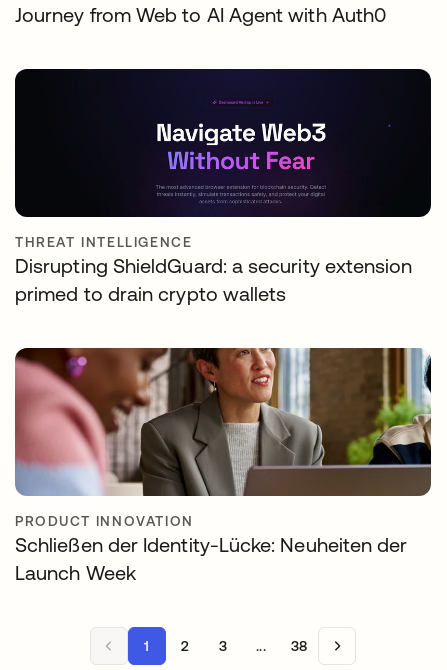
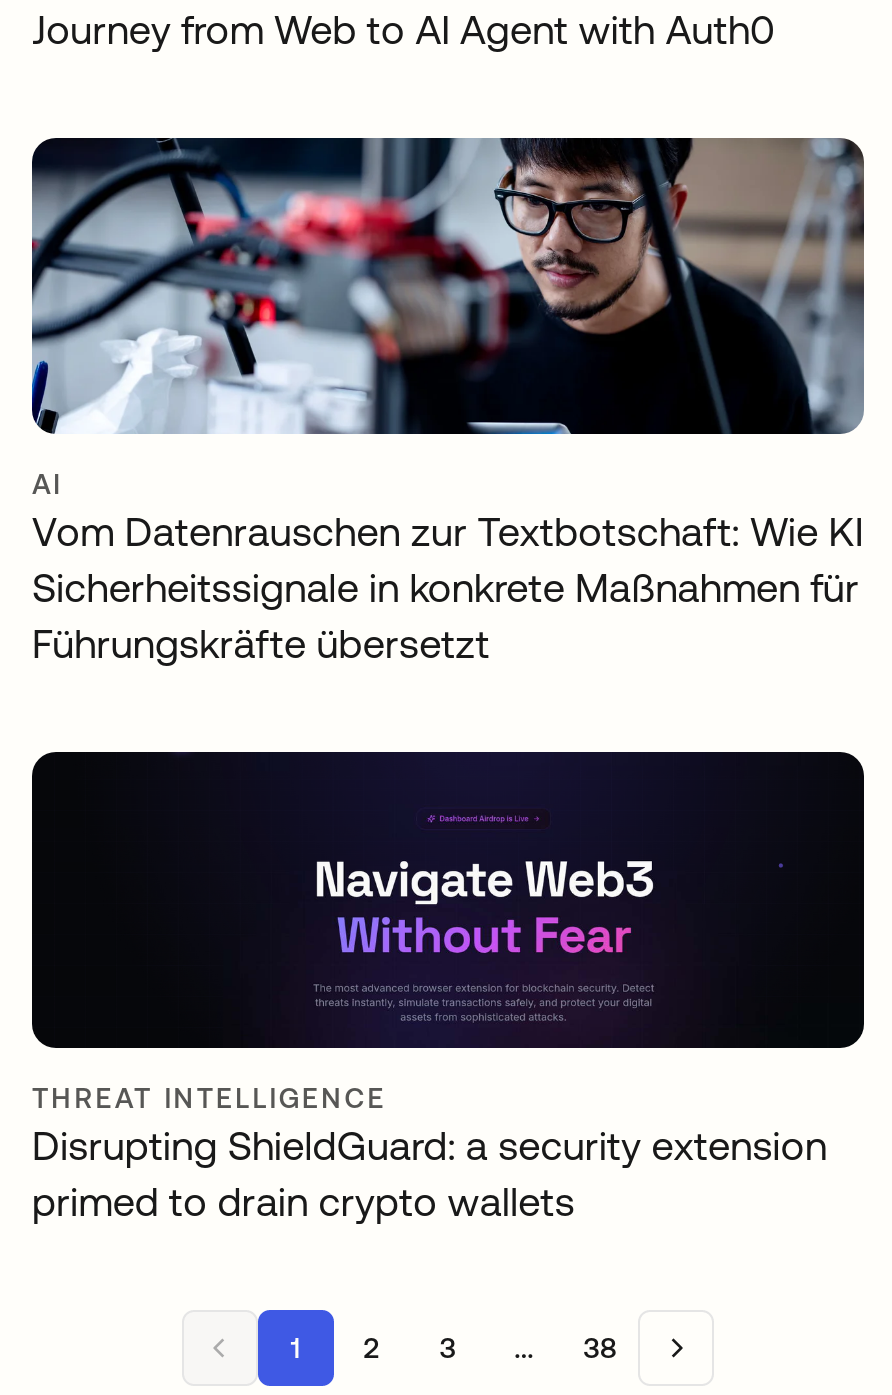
+ [image]
+ AI
+ Vom Datenrauschen zur Textbotschaft: Wie KI
+ Sicherheitssignale in konkrete Maßnahmen für
+ Führungskräfte übersetzt

moved down: [image]

moved down: THREAT INTELLIGENCE | Disrupting ShieldGuard: a security extension | primed to drain crypto wallets

- [image]
- PRODUCT INNOVATION
- Schließen der Identity-Lücke: Neuheiten der
- Launch Week
